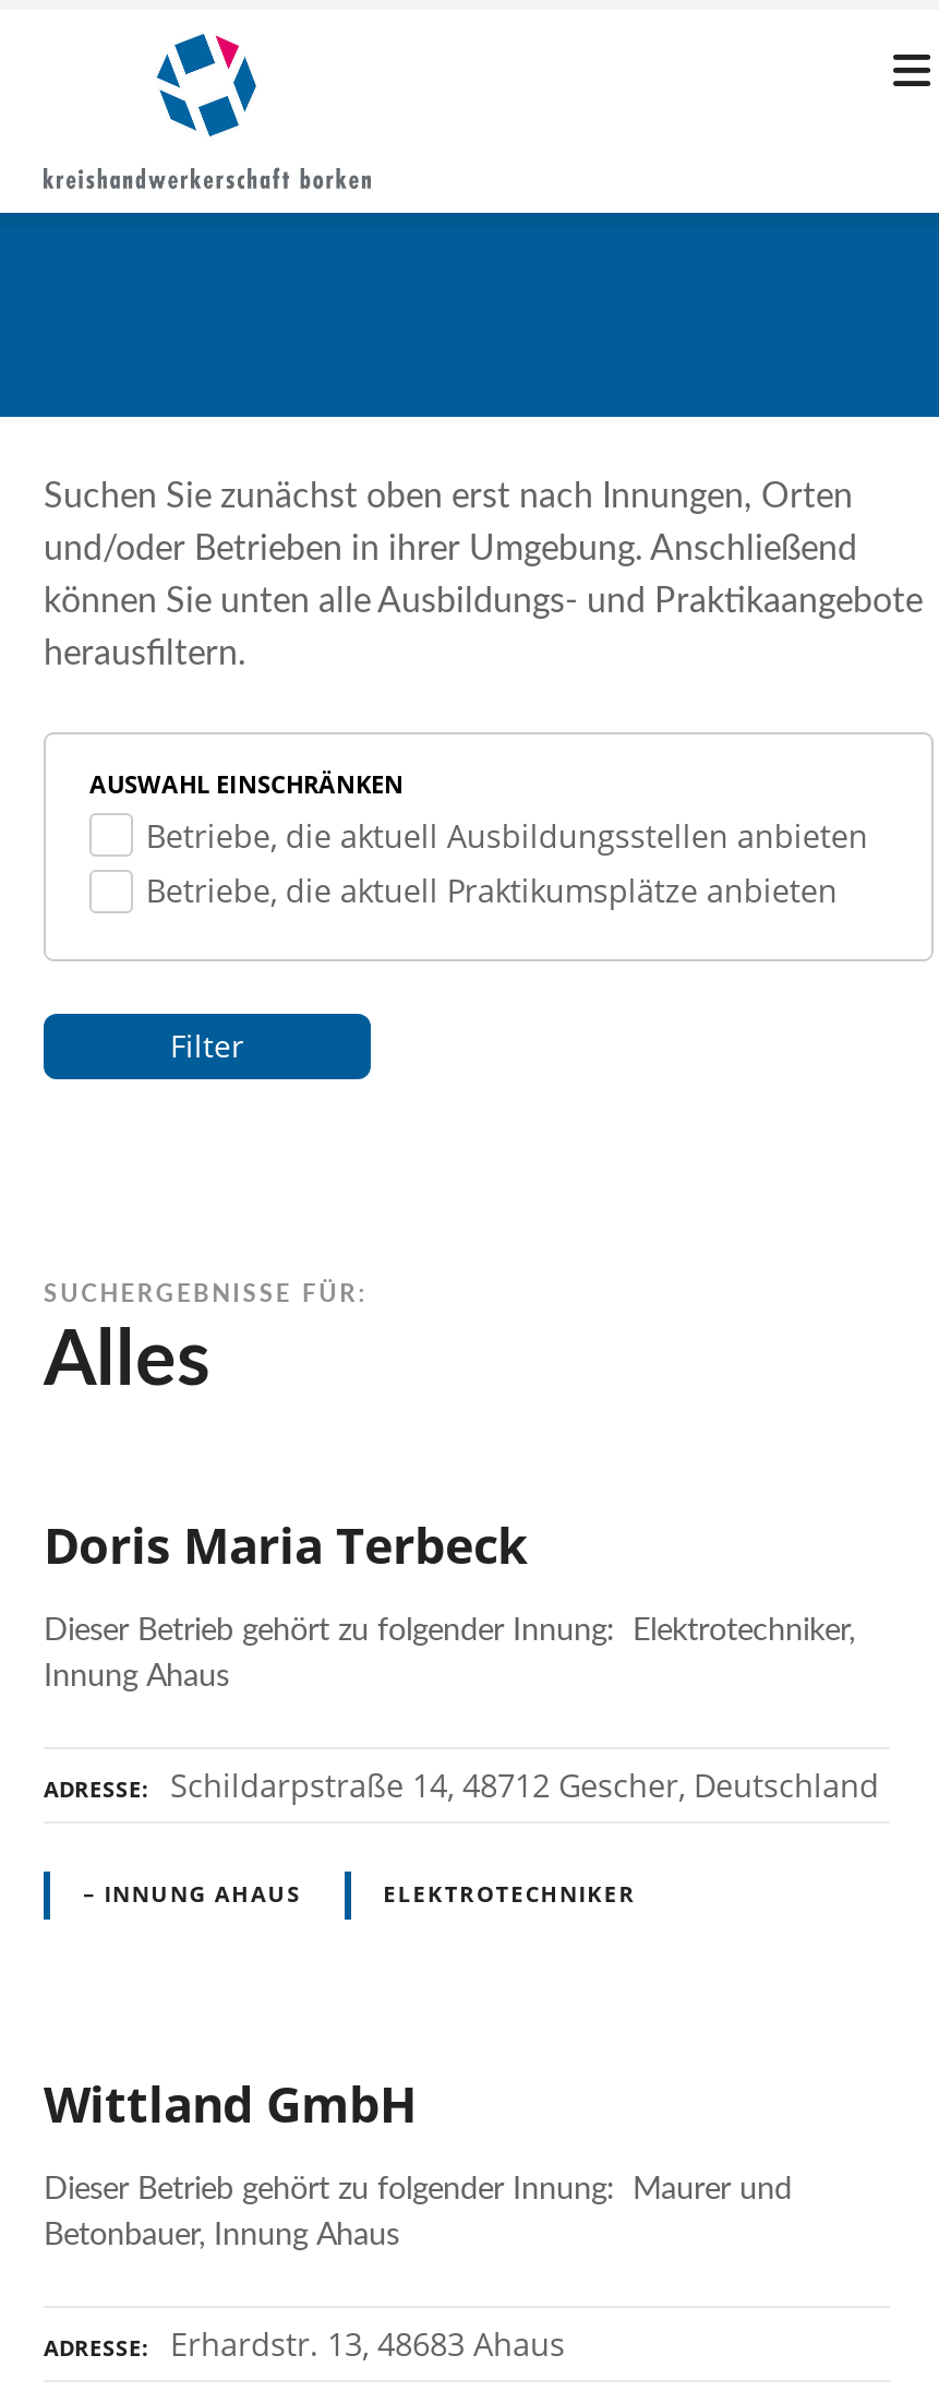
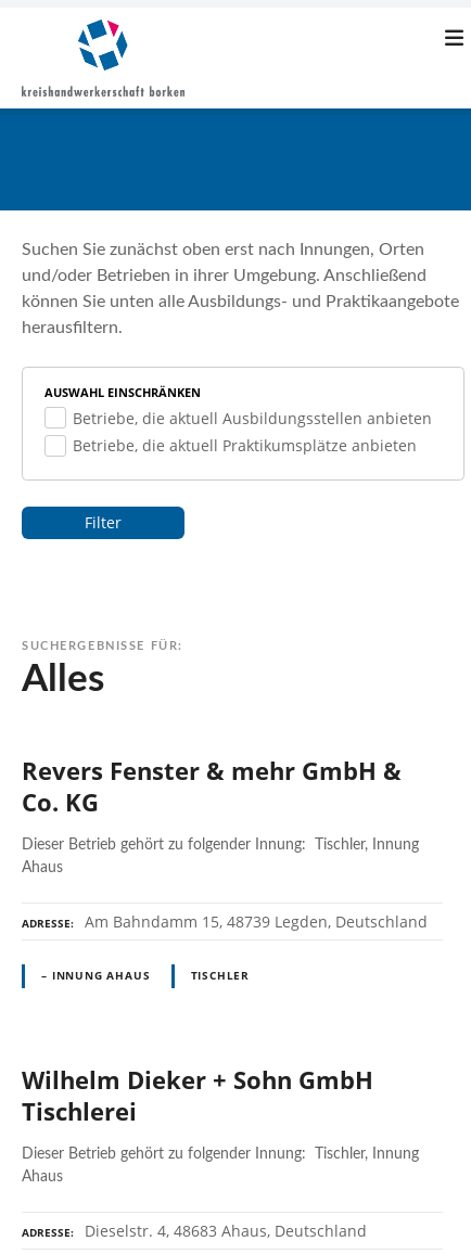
- Doris Maria Terbeck
+ Revers Fenster & mehr GmbH &
+ Co. KG

- Dieser Betrieb gehört zu folgender Innung: Elektrotechniker,
- Innung Ahaus
+ Dieser Betrieb gehört zu folgender Innung: Tischler, Innung
+ Ahaus

- Schildarpstraße 14, 48712 Gescher, Deutschland
+ Am Bahndamm 15, 48739 Legden, Deutschland

- ELEKTROTECHNIKER
+ TISCHLER

- Wittland GmbH
+ Wilhelm Dieker + Sohn GmbH
+ Tischlerei

- Dieser Betrieb gehört zu folgender Innung: Maurer und
- Betonbauer, Innung Ahaus
+ Dieser Betrieb gehört zu folgender Innung: Tischler, Innung
+ Ahaus

- Erhardstr. 13, 48683 Ahaus
+ Dieselstr. 4, 48683 Ahaus, Deutschland
